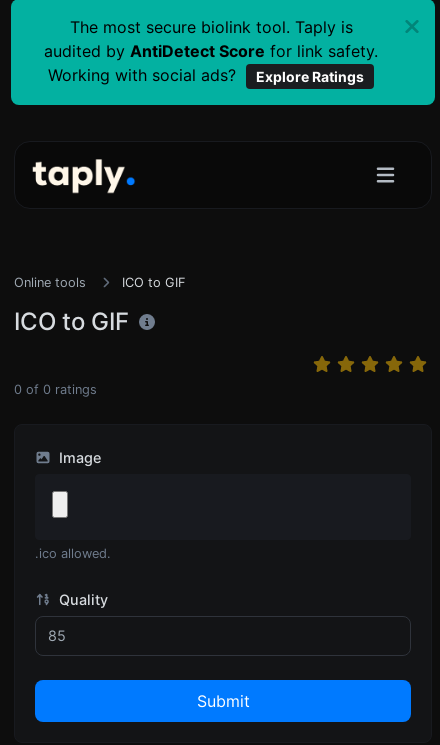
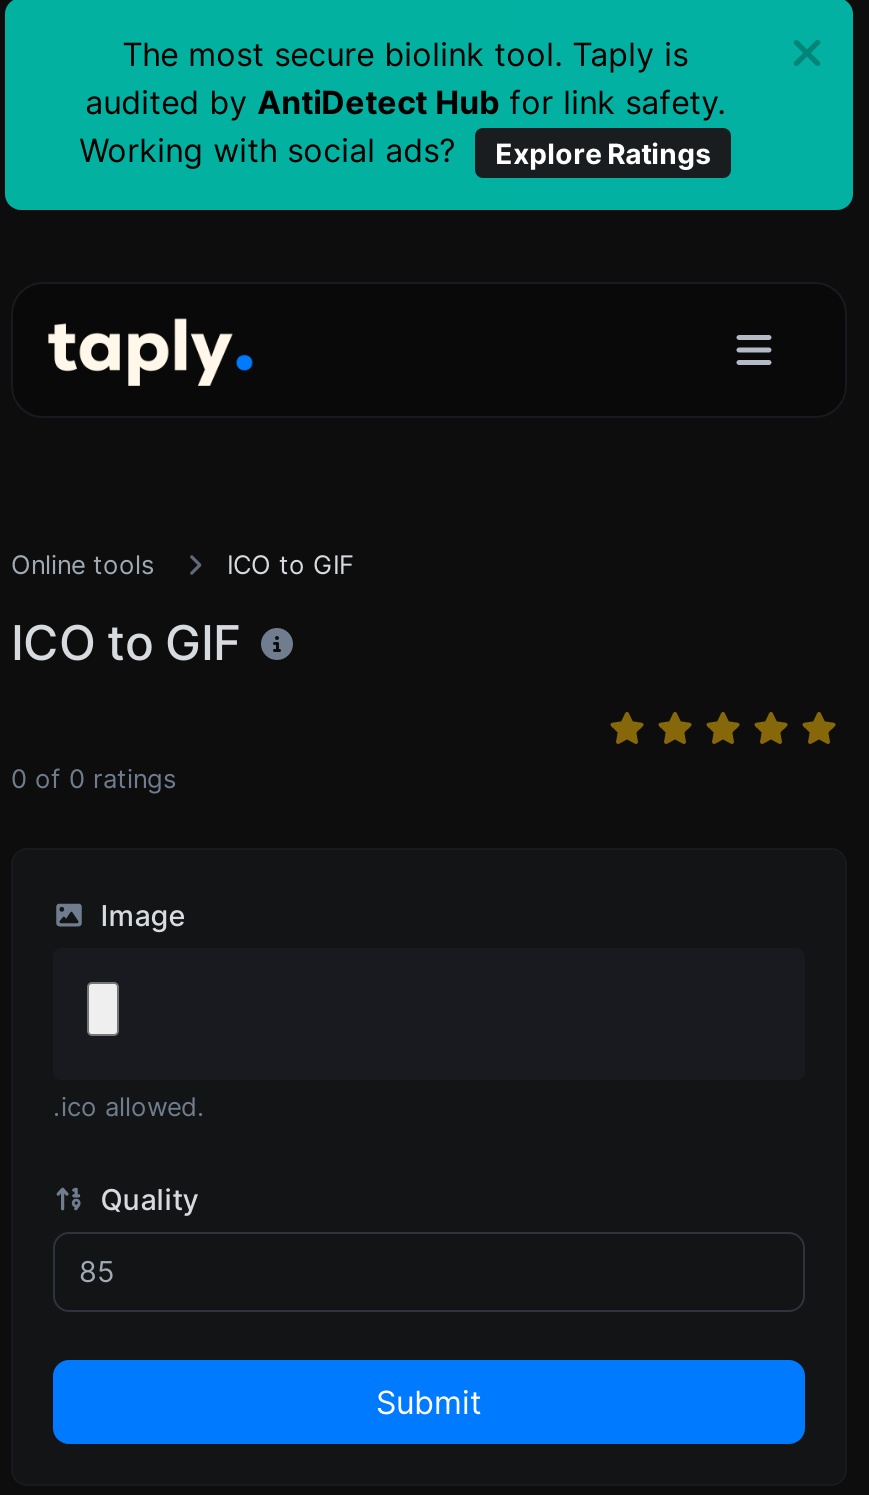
- audited by AntiDetect Score for link safety.
+ audited by AntiDetect Hub for link safety.
